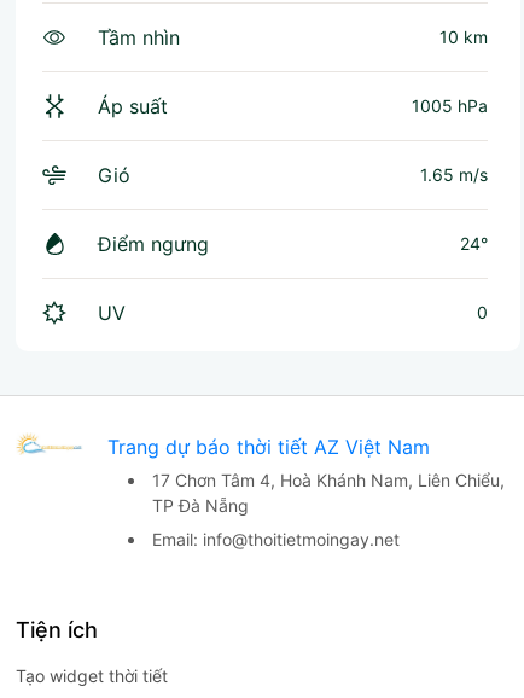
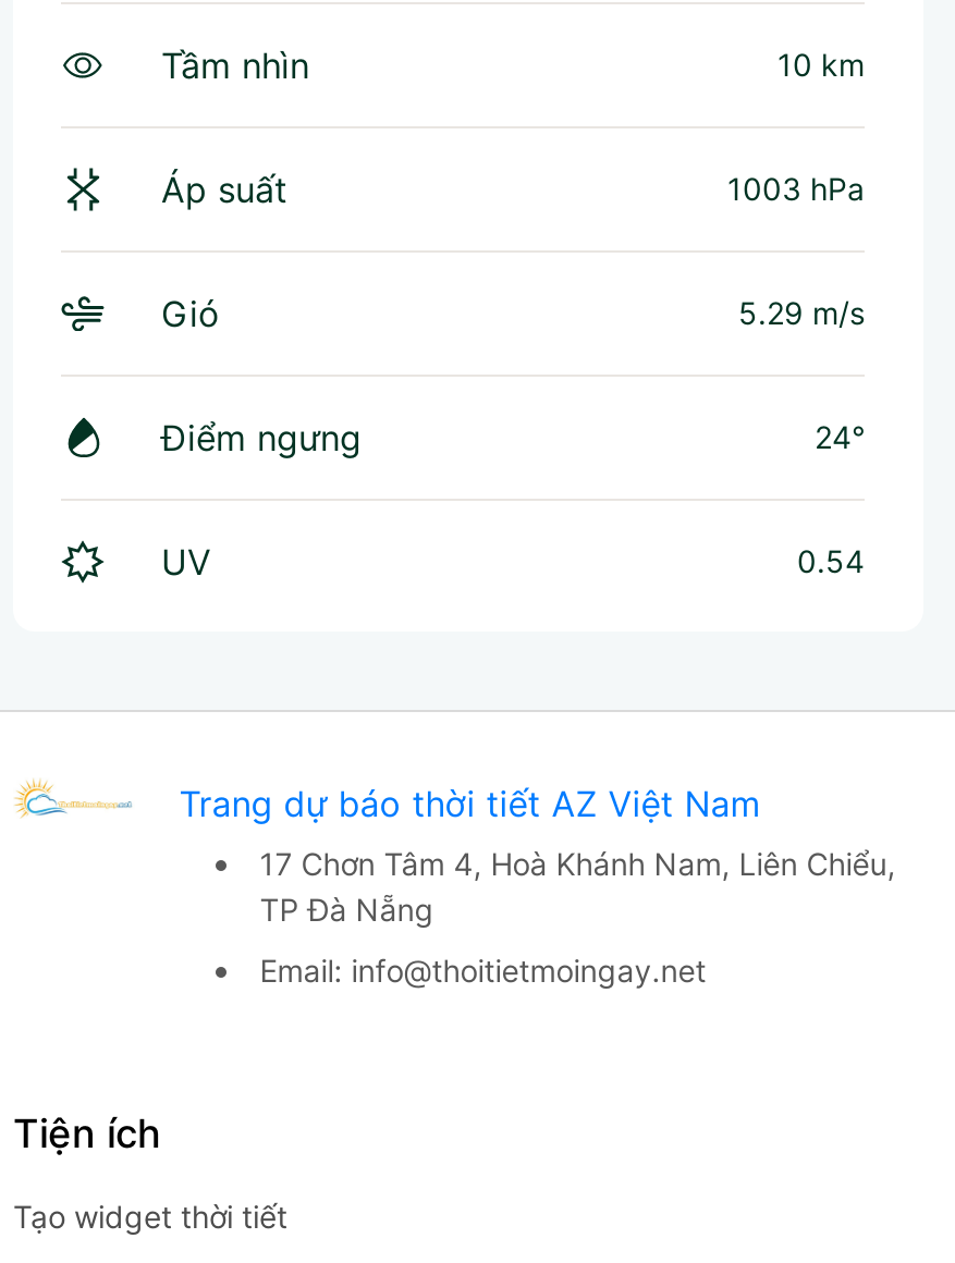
- 1005 hPa
+ 1003 hPa

- 1.65 m/s
+ 5.29 m/s

- 0
+ 0.54
